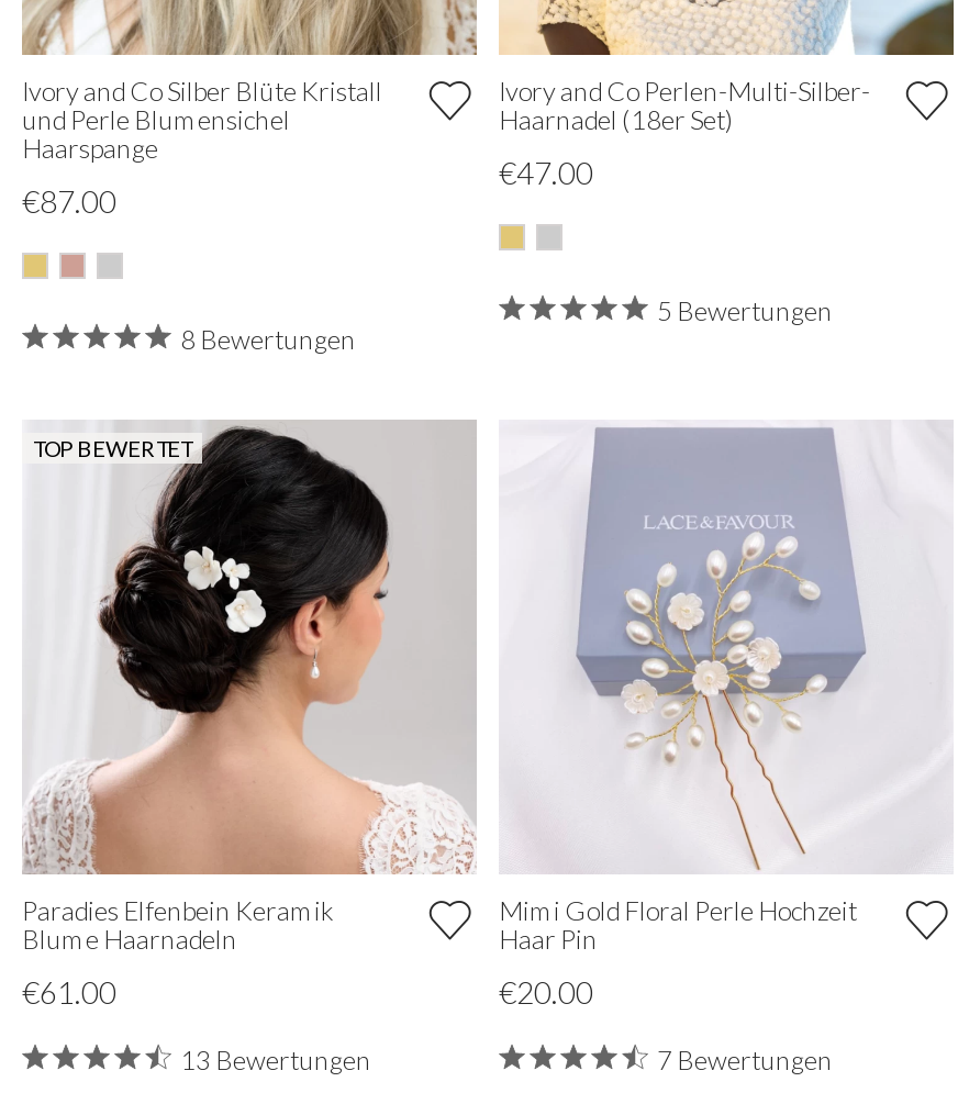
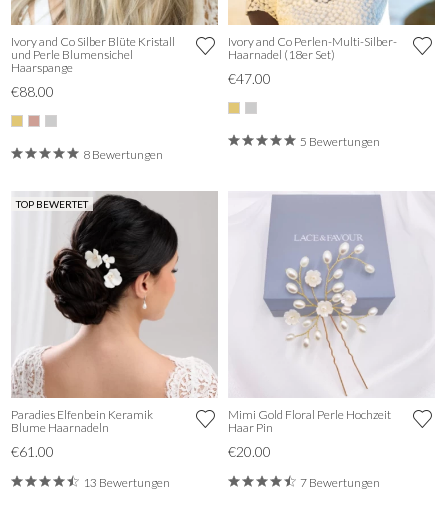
- €87.00
+ €88.00
